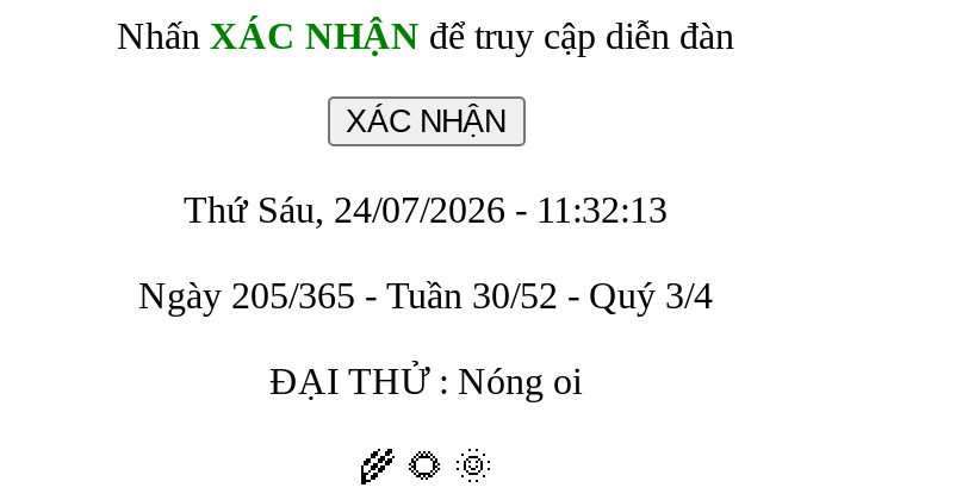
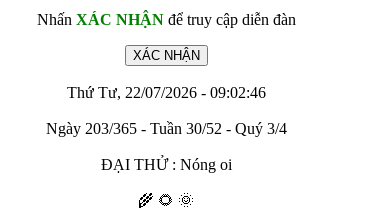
- Thứ Sáu, 24/07/2026 - 11:32:13
+ Thứ Tư, 22/07/2026 - 09:02:46

- Ngày 205/365 - Tuần 30/52 - Quý 3/4
+ Ngày 203/365 - Tuần 30/52 - Quý 3/4
